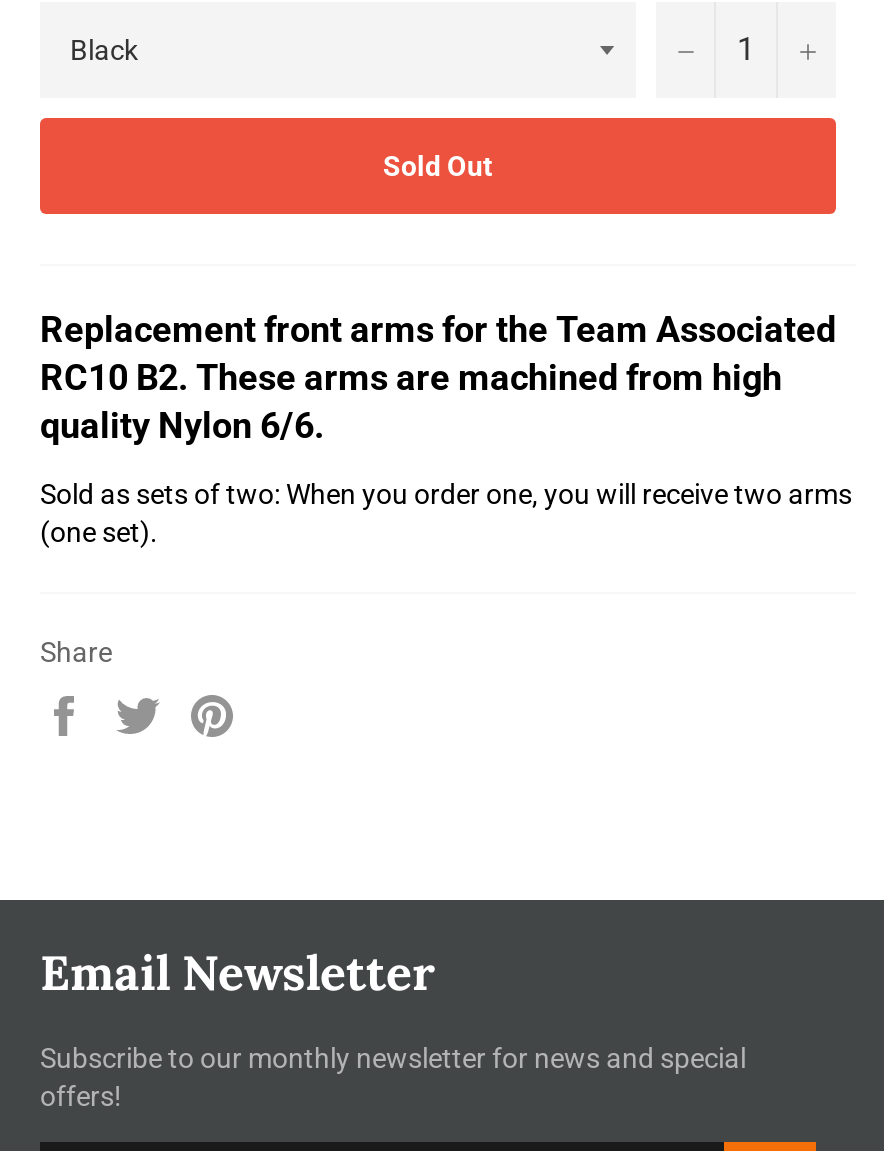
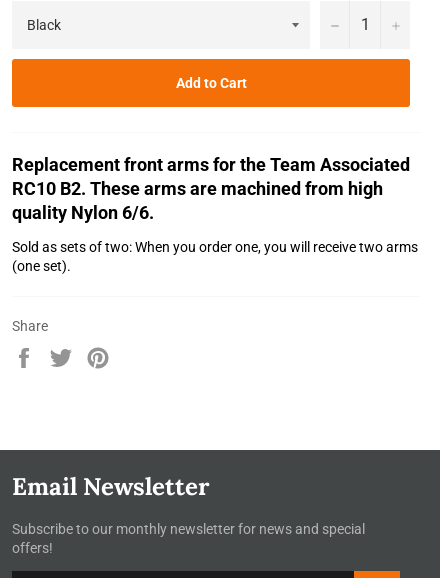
- Sold Out
+ Add to Cart
